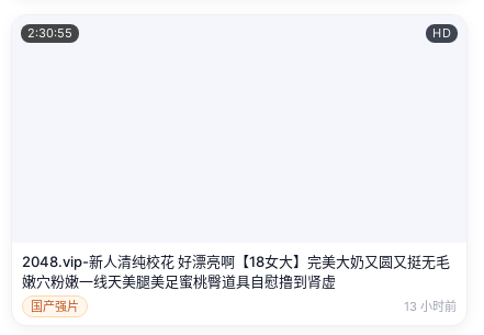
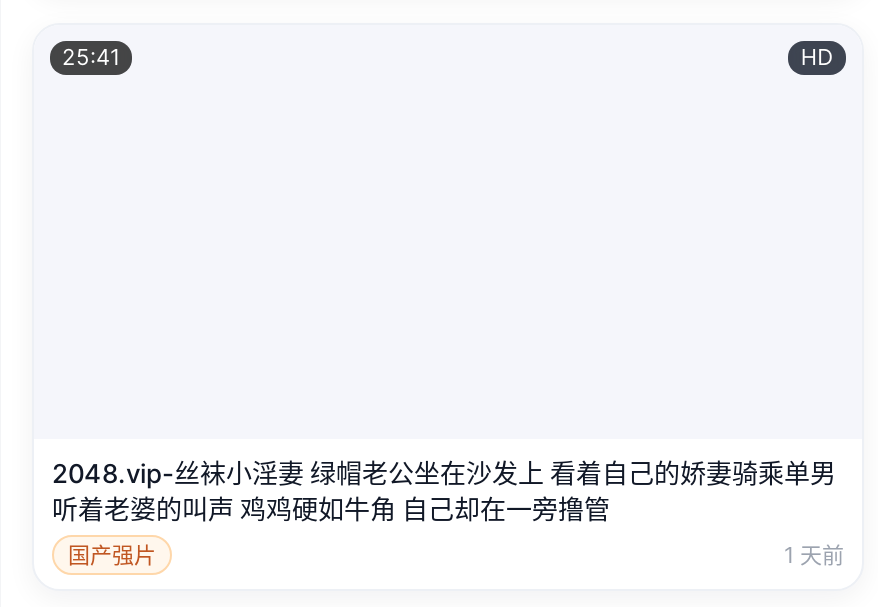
- 2:30:55
+ 25:41

- 2048.vip-新人清纯校花 好漂亮啊【18女大】完美大奶又圆又挺无毛
- 嫩穴粉嫩一线天美腿美足蜜桃臀道具自慰撸到肾虚
+ 2048.vip-丝袜小淫妻 绿帽老公坐在沙发上 看着自己的娇妻骑乘单男
+ 听着老婆的叫声 鸡鸡硬如牛角 自己却在一旁撸管

- 13 小时前
+ 1 天前
